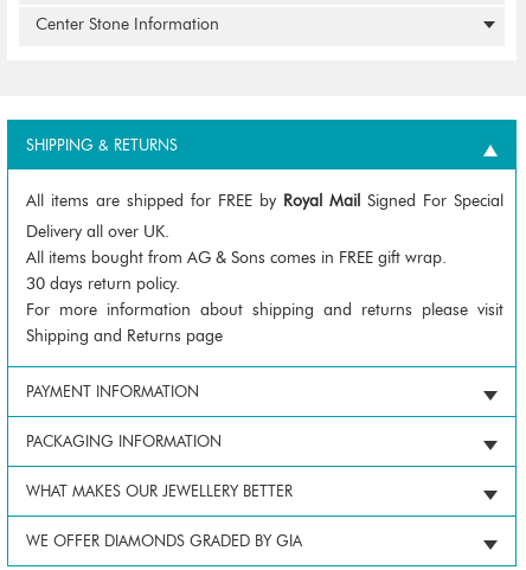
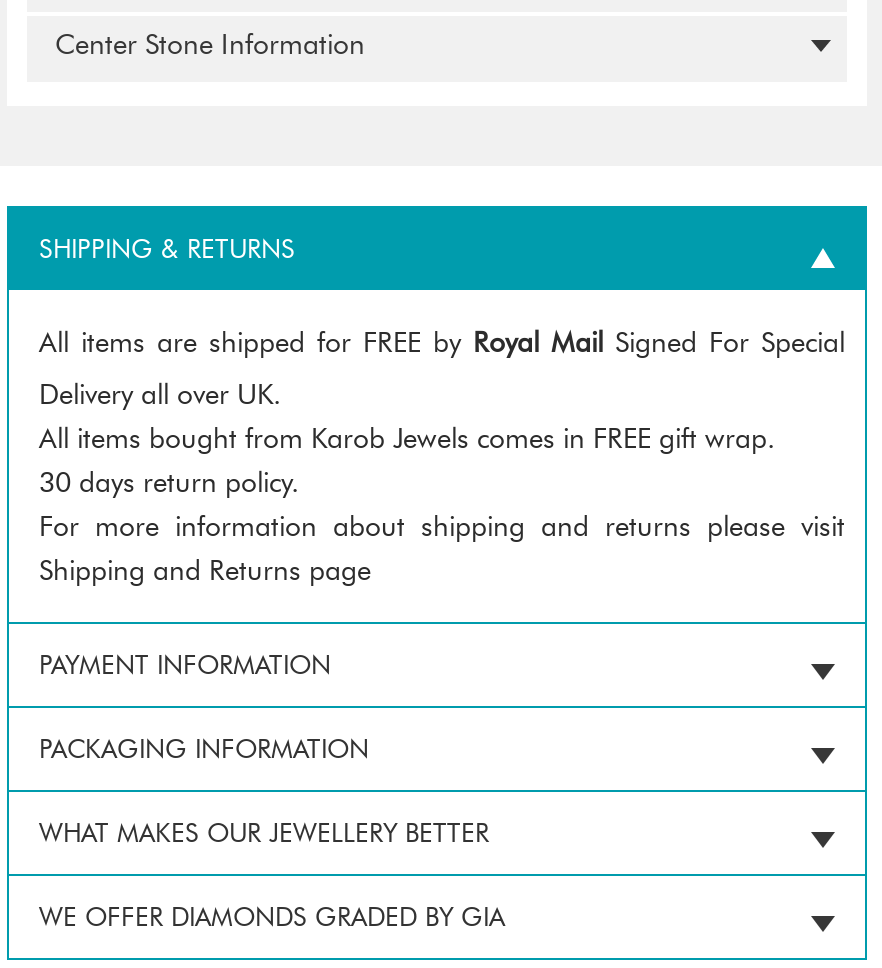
- All items bought from AG & Sons comes in FREE gift wrap.
+ All items bought from Karob Jewels comes in FREE gift wrap.
